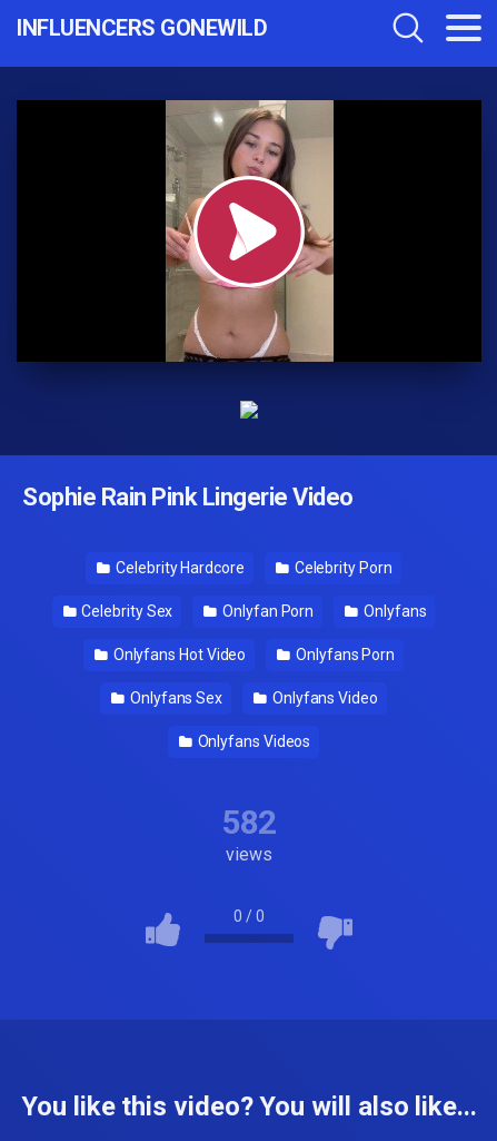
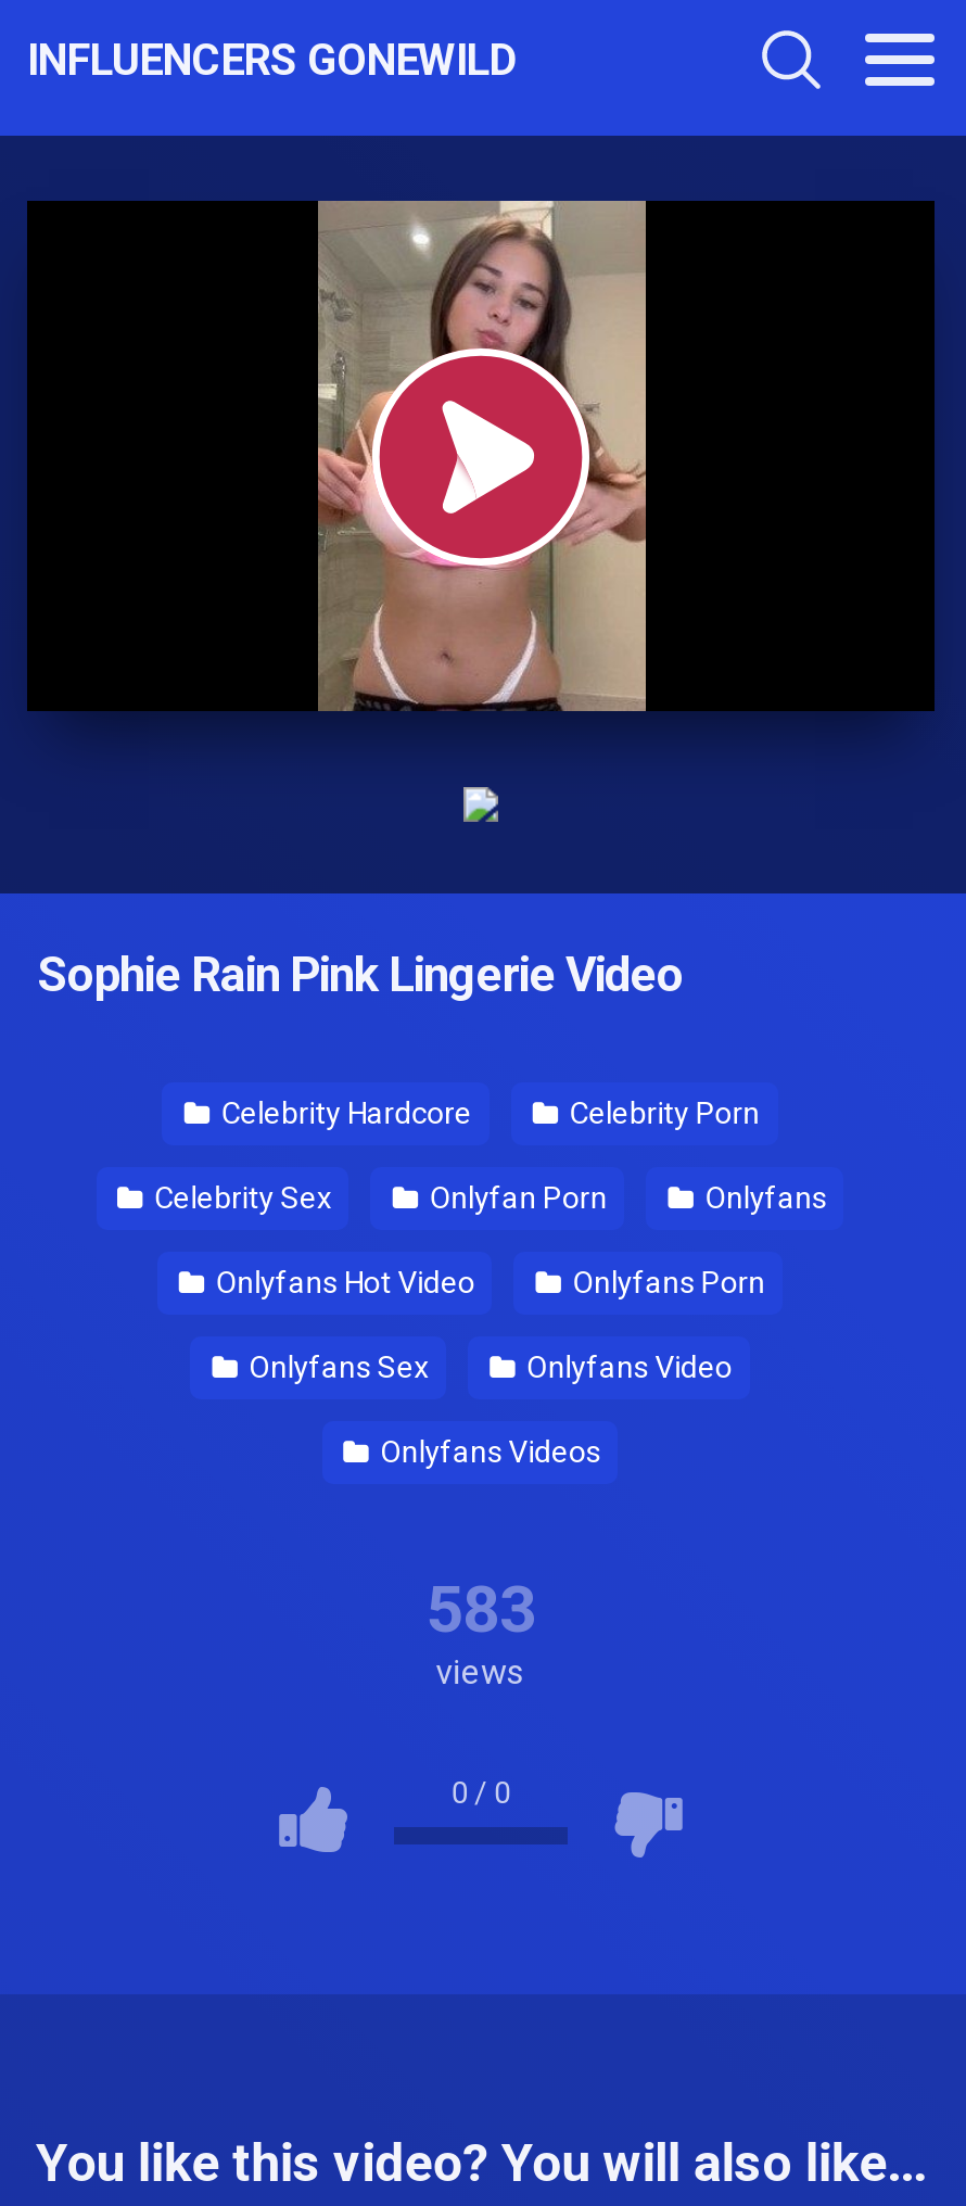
- 582
+ 583
